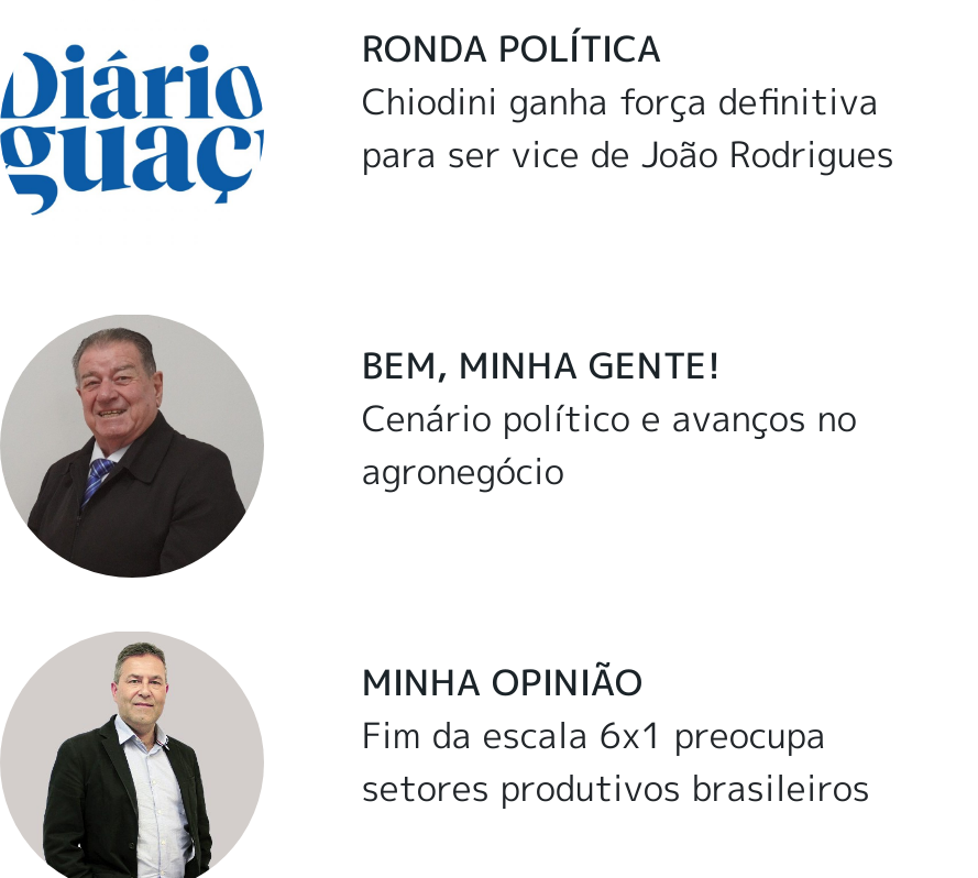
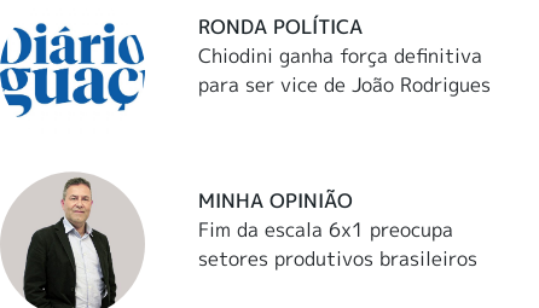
- [image]

- BEM, MINHA GENTE!
- Cenário político e avanços no
- agronegócio
